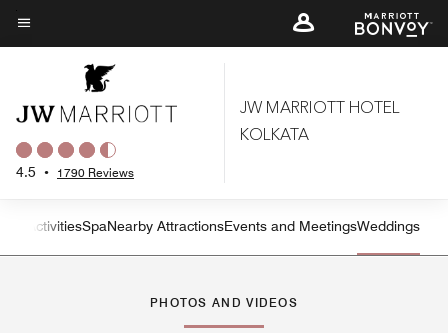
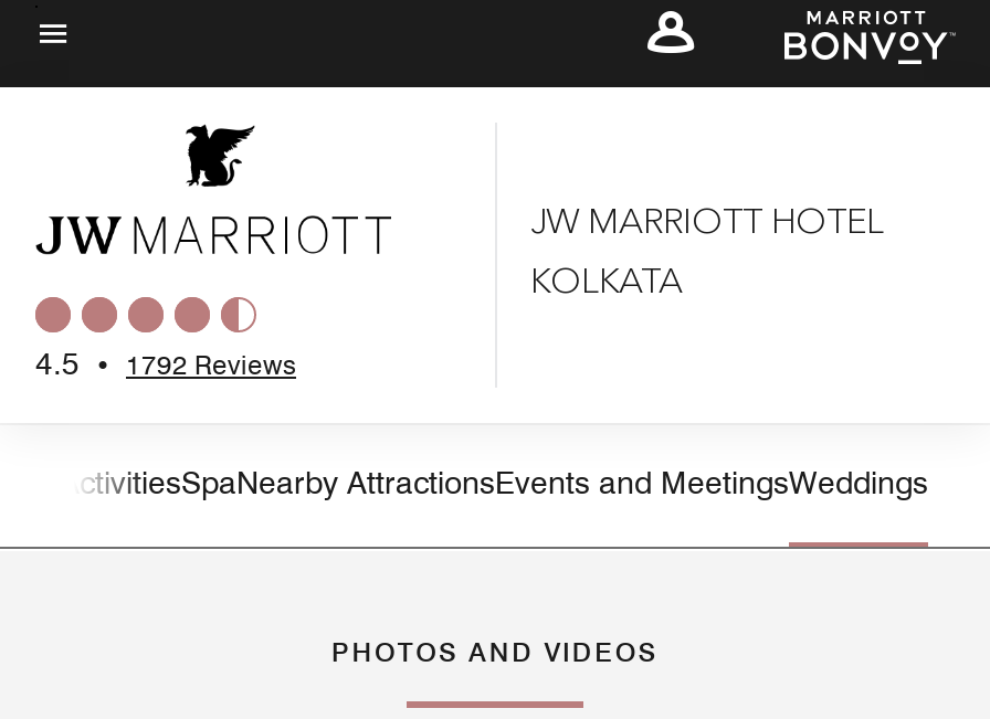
- 4.5 • 1790 Reviews
+ 4.5 • 1792 Reviews
